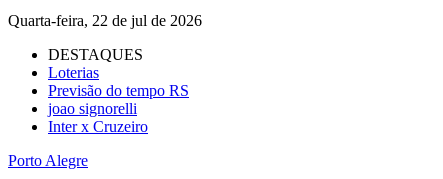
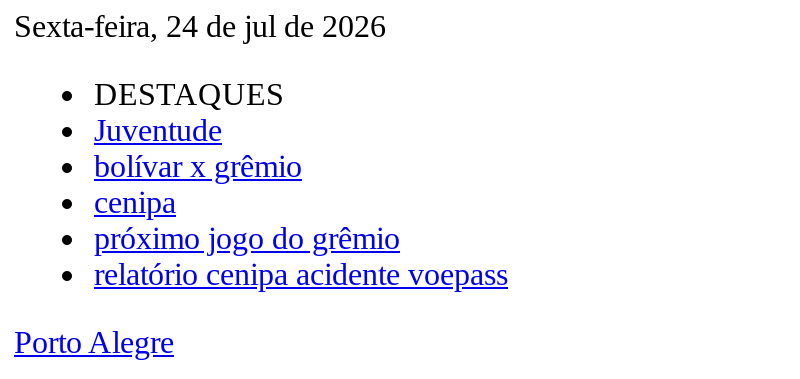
- Quarta-feira, 22 de jul de 2026
+ Sexta-feira, 24 de jul de 2026

- Loterias
- Previsão do tempo RS
- joao signorelli
- Inter x Cruzeiro
+ Juventude
+ bolívar x grêmio
+ cenipa
+ próximo jogo do grêmio
+ relatório cenipa acidente voepass
